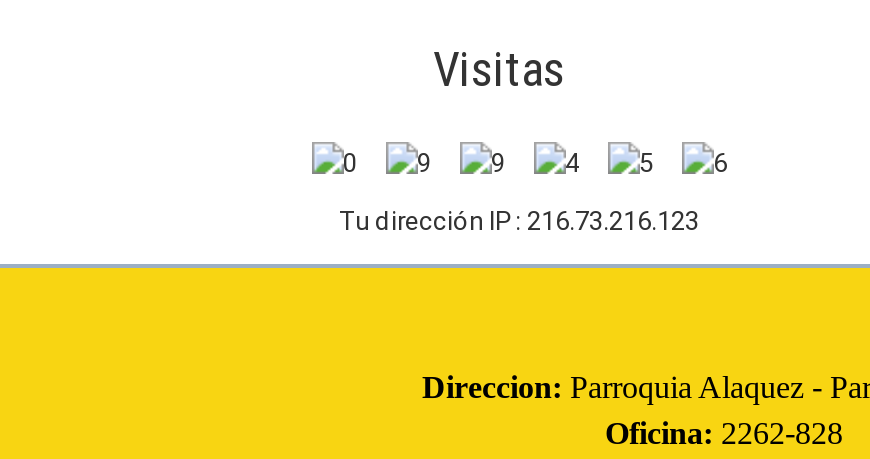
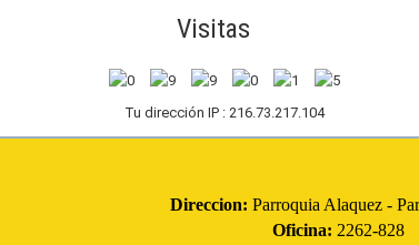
- Tu dirección IP : 216.73.216.123
+ Tu dirección IP : 216.73.217.104
